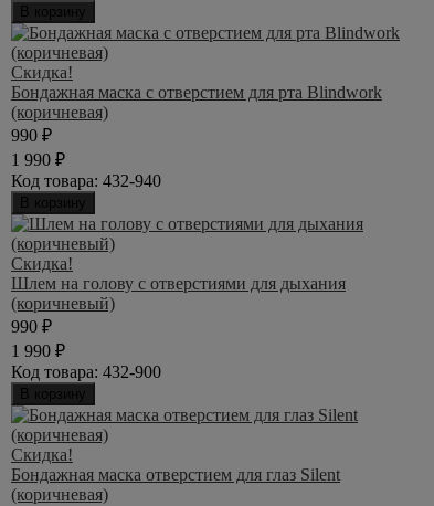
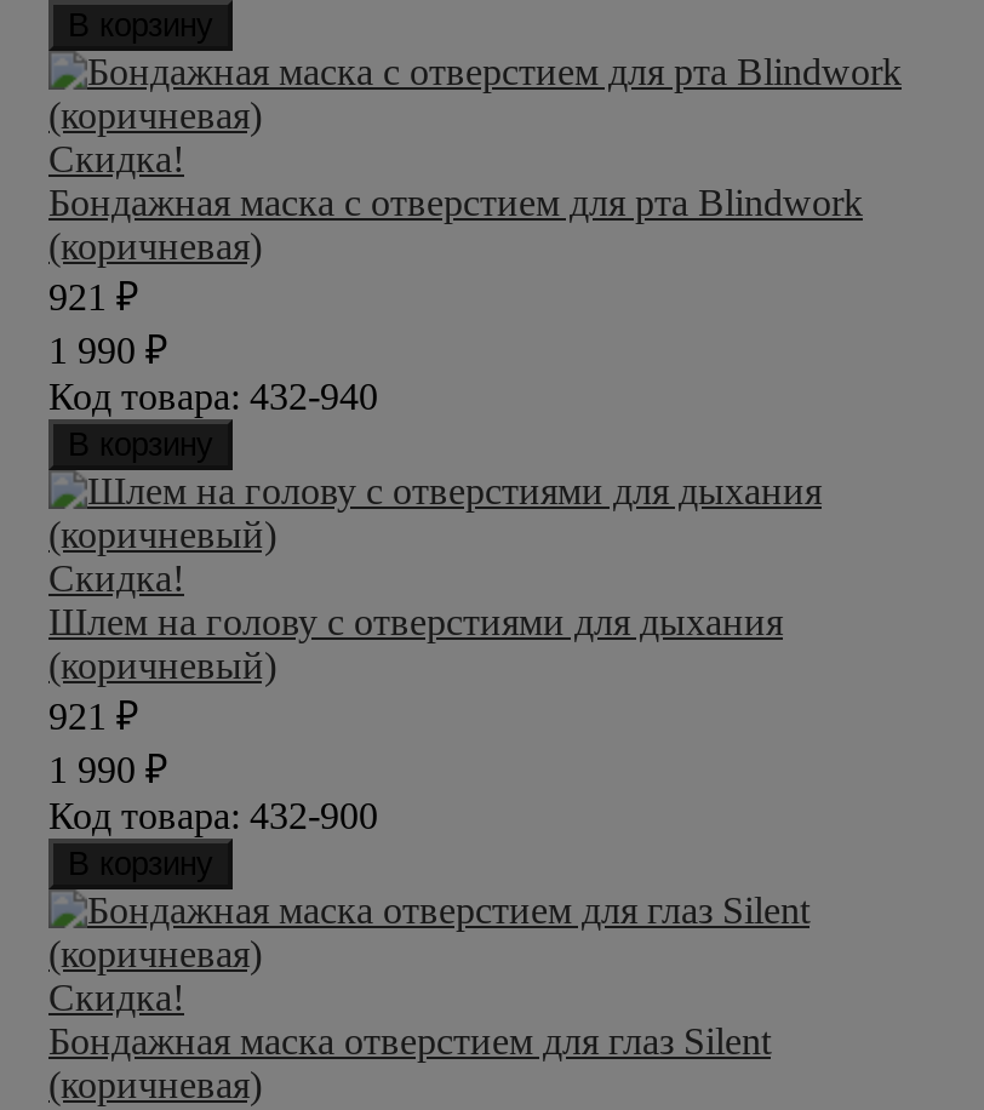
- 990 ₽
+ 921 ₽

- 990 ₽
+ 921 ₽
